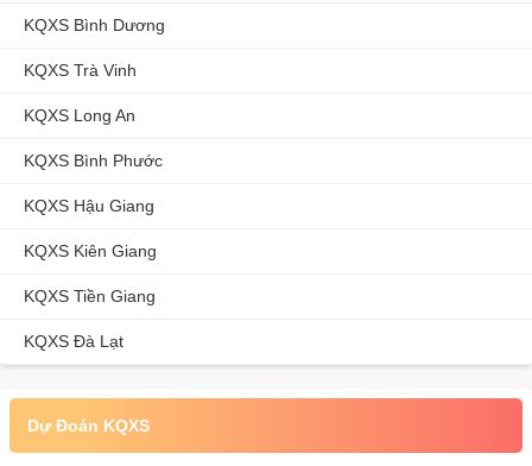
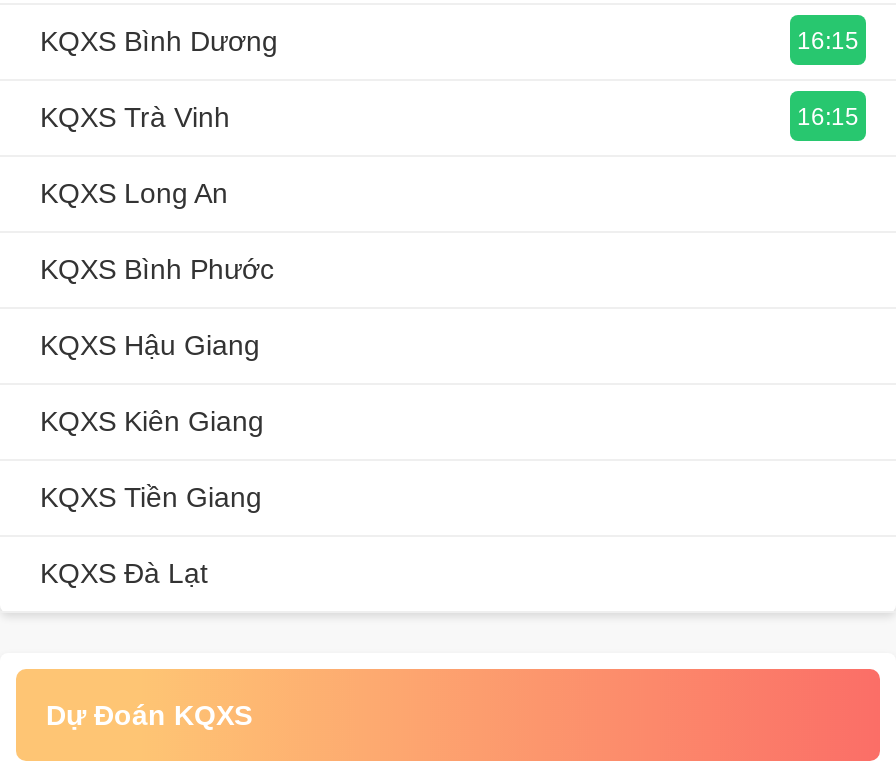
+ 16:15

+ 16:15
